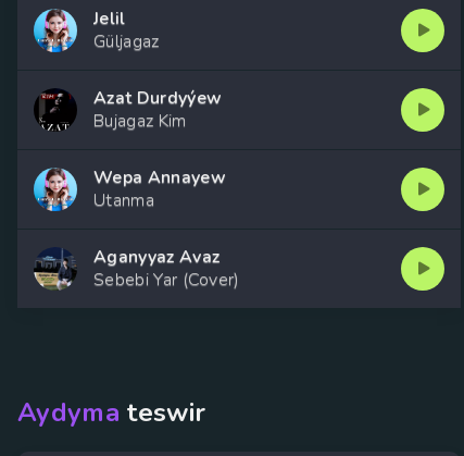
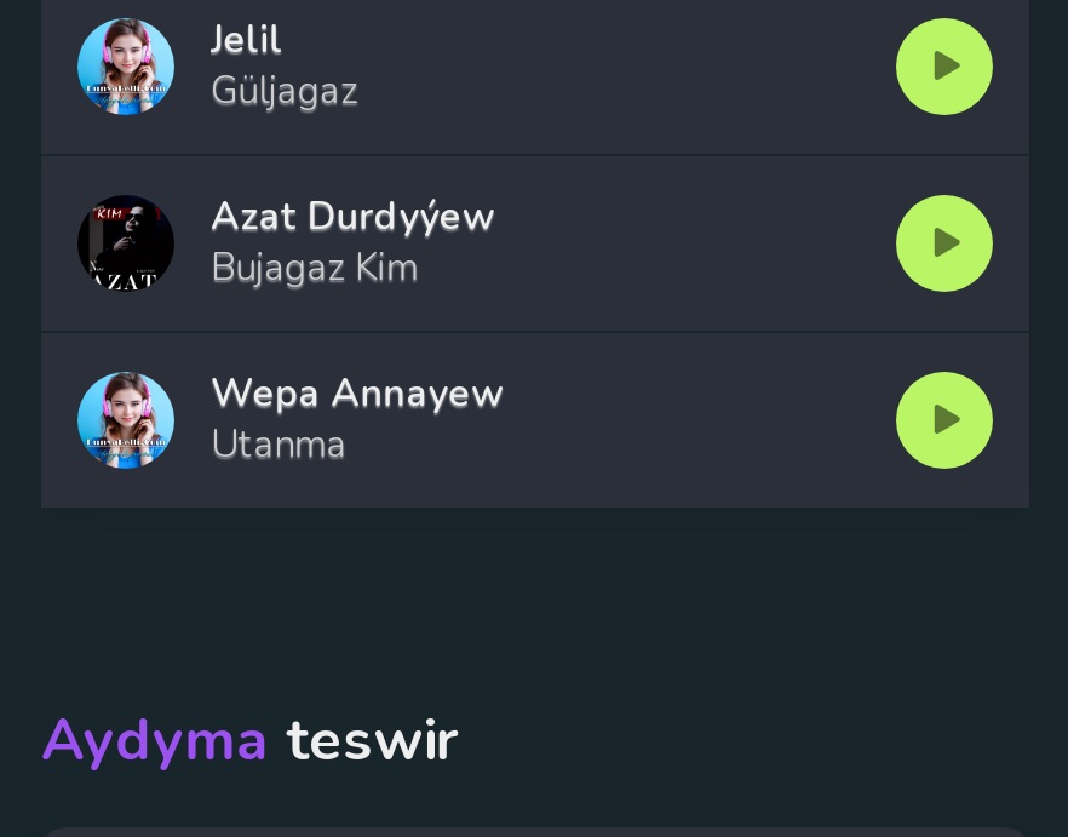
- [image]
- Aganyyaz Avaz
- Sebebi Yar (Cover)
